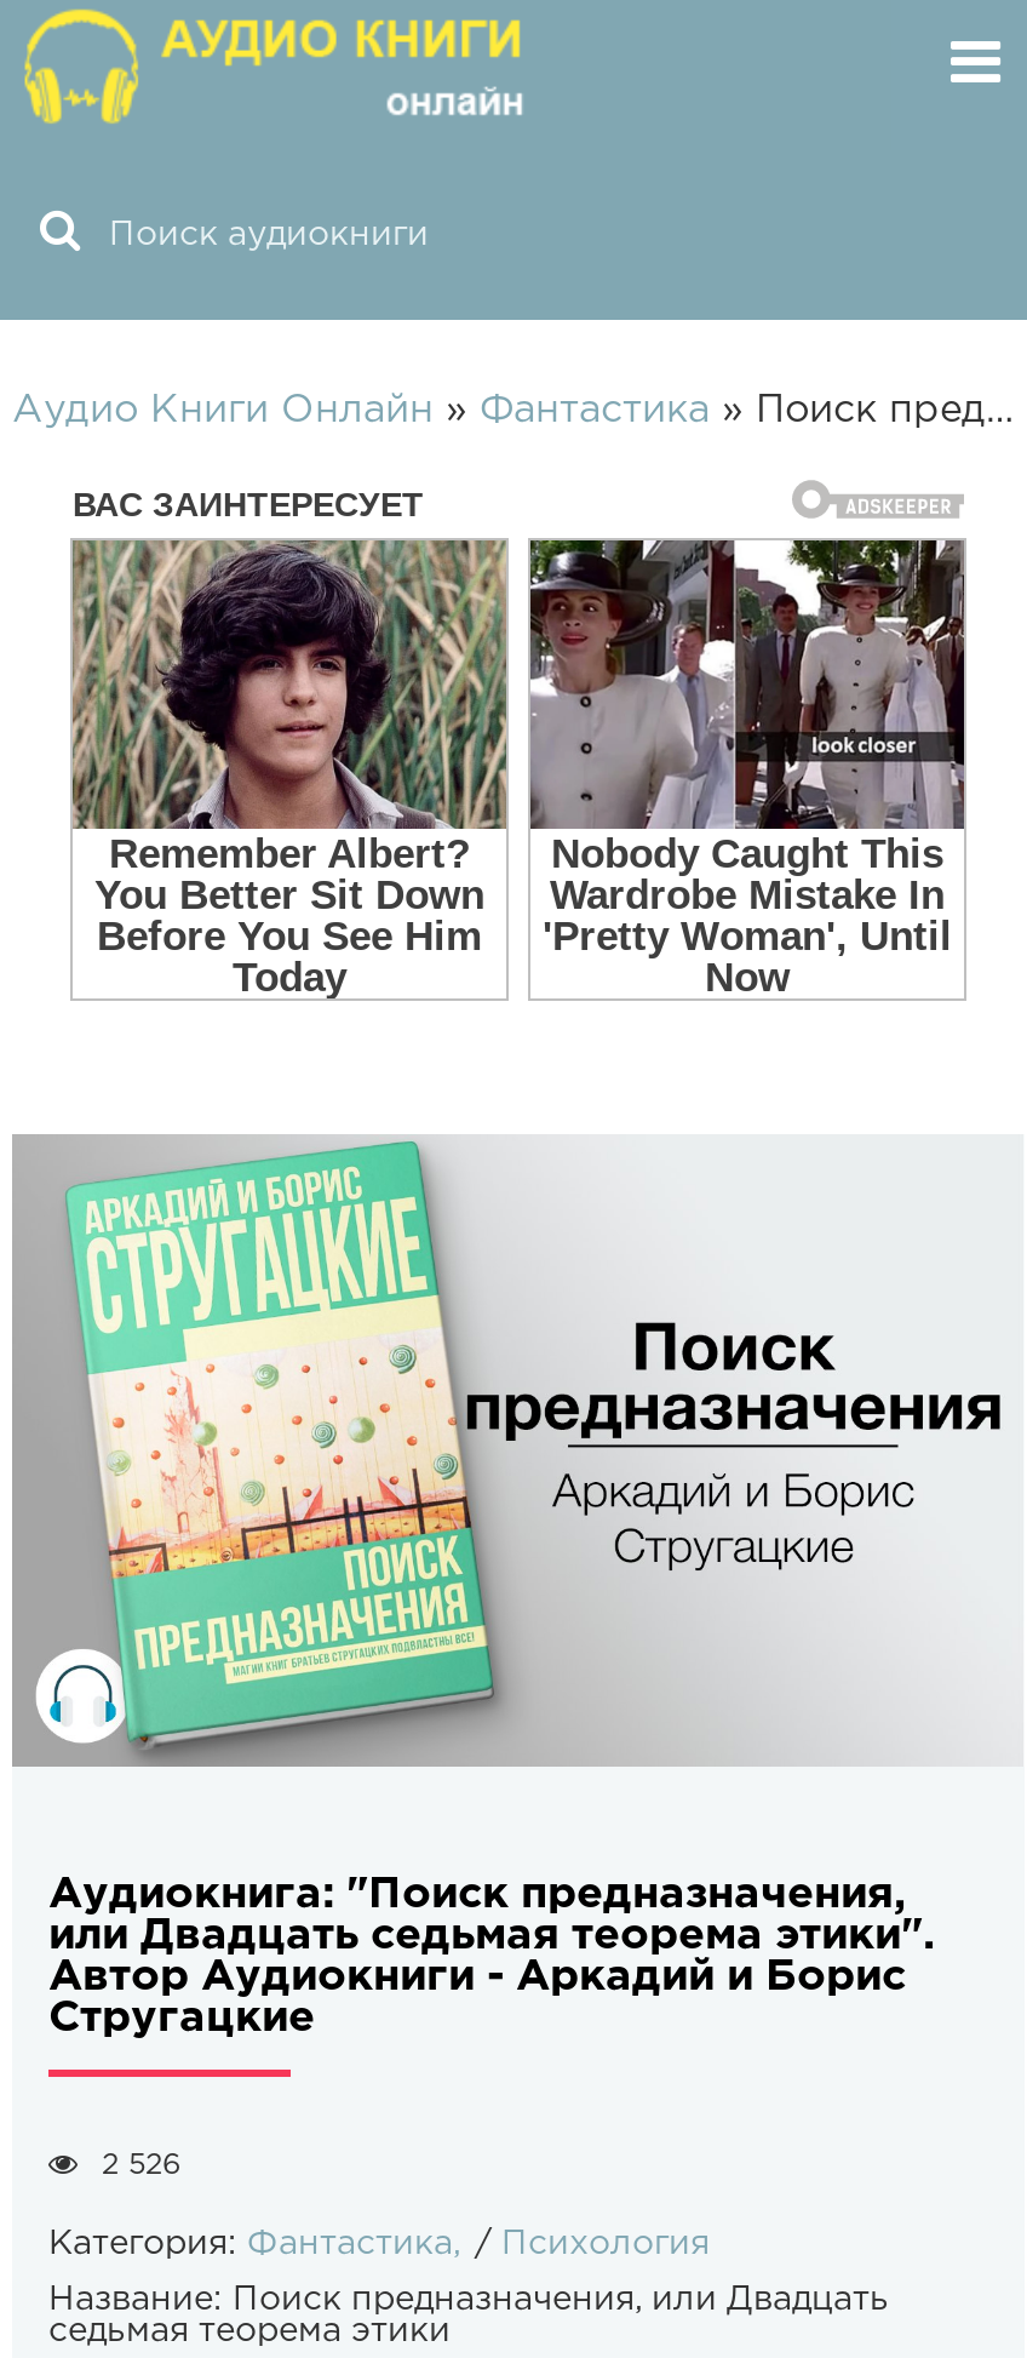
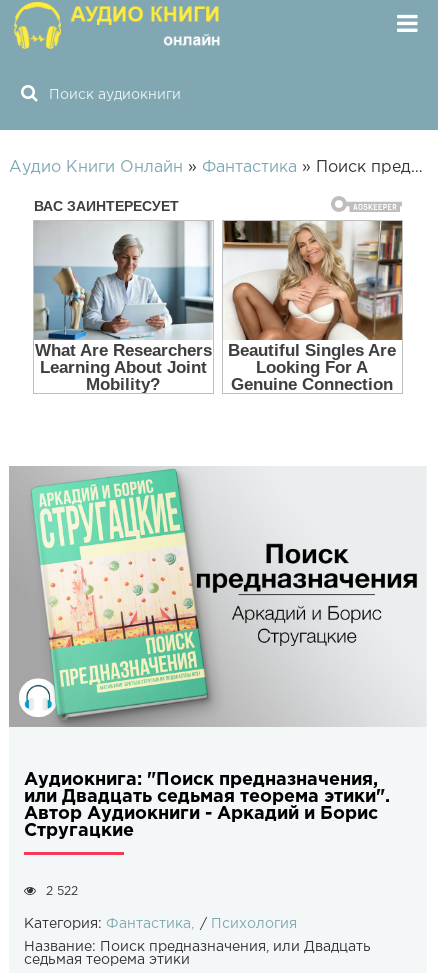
- [image]
+ [image]

- [image]
+ [image]

- 2 526
+ 2 522
